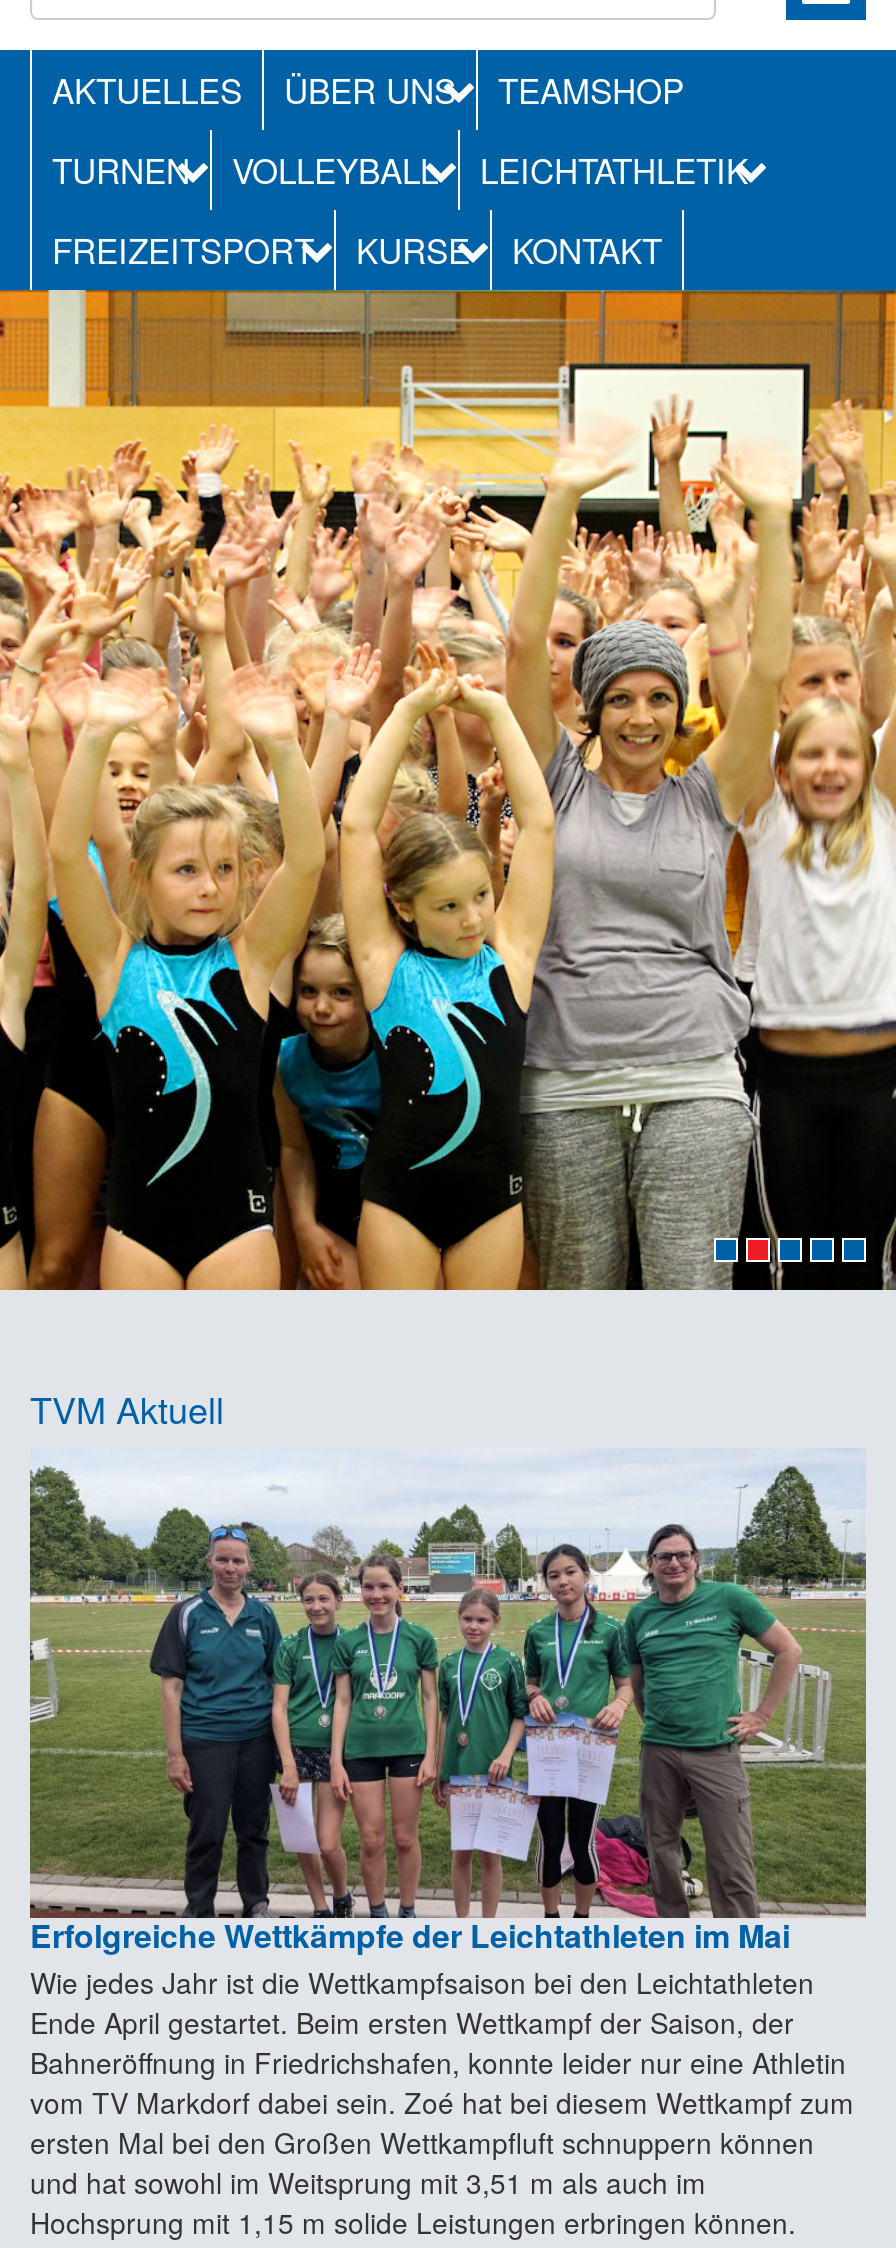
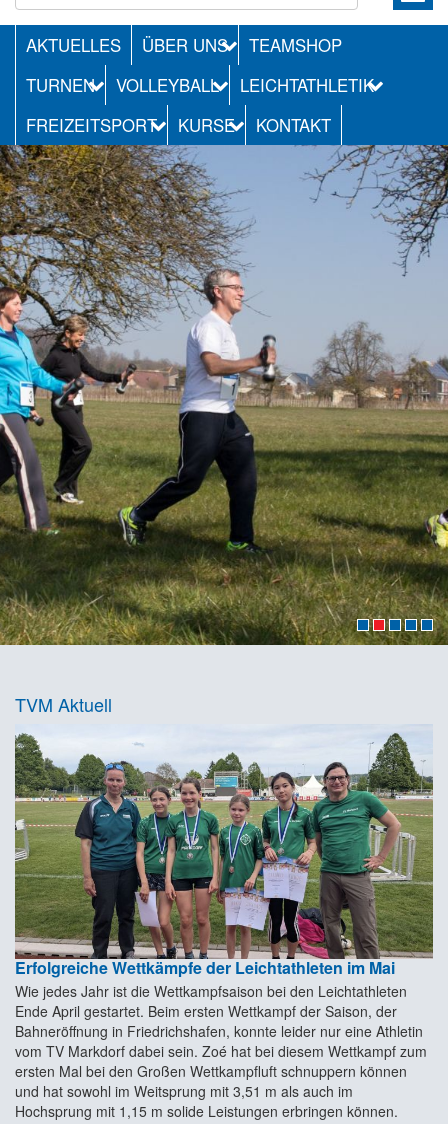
- [image]
+ [image]
